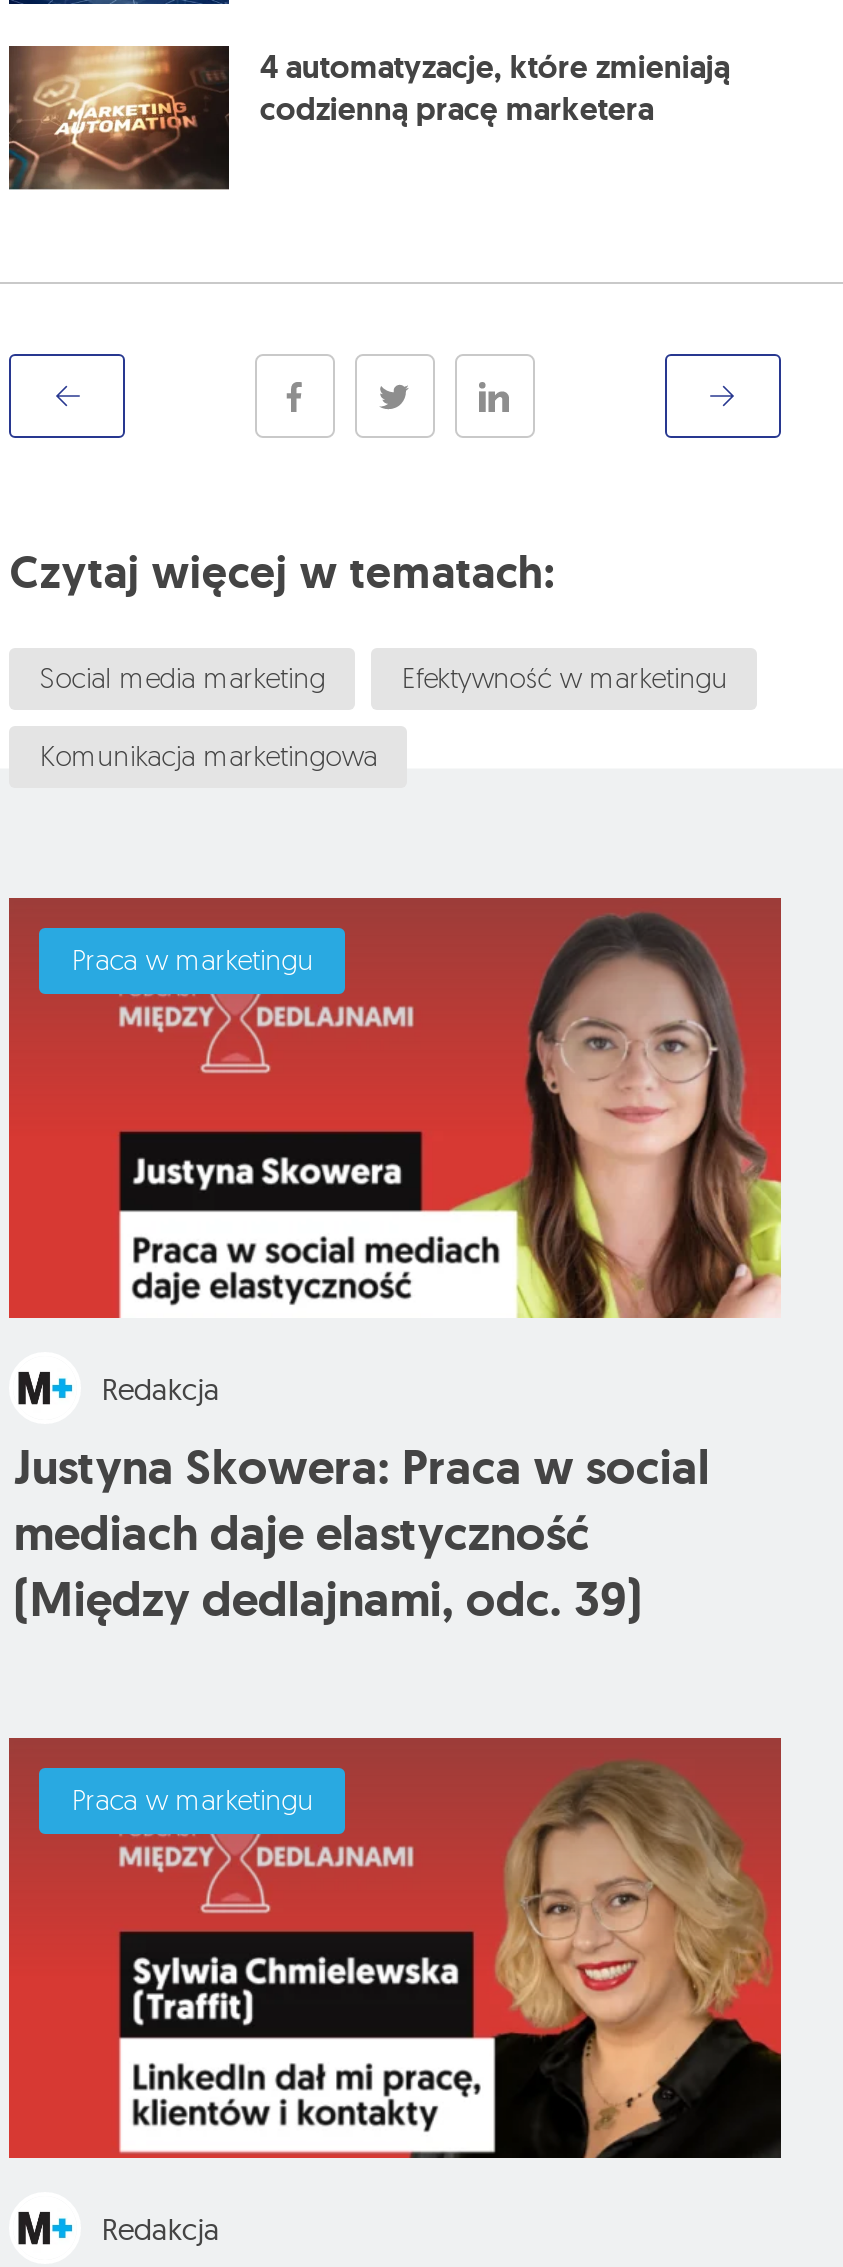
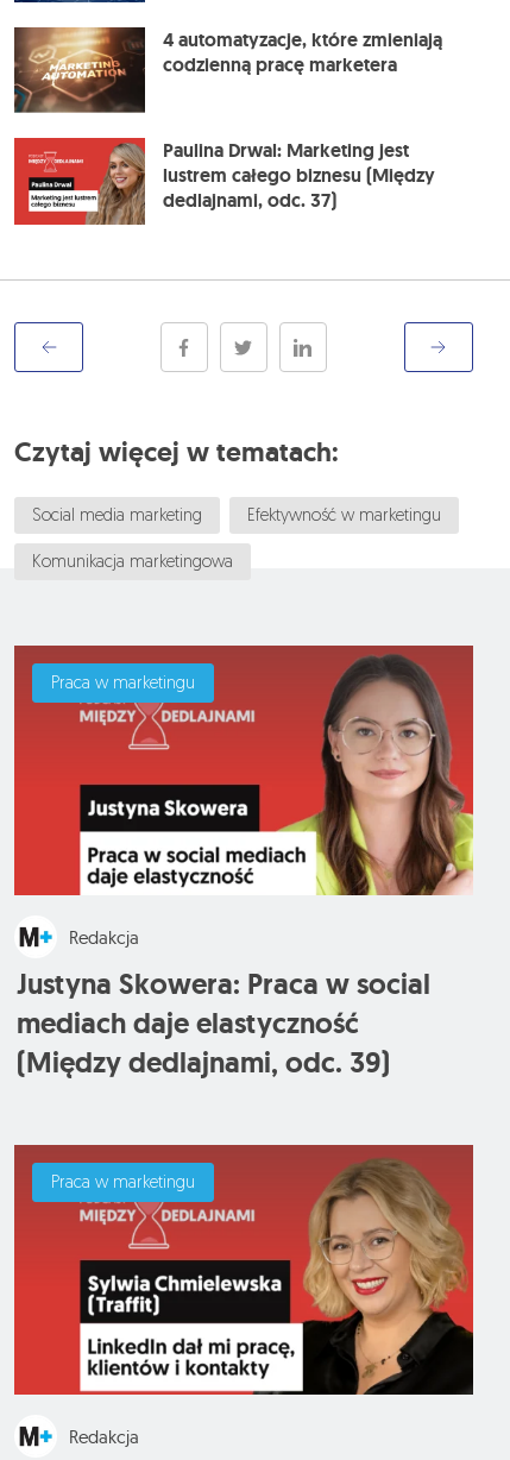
+ [image]
+ Paulina Drwal: Marketing jest
+ lustrem całego biznesu (Między
+ dedlajnami, odc. 37)
